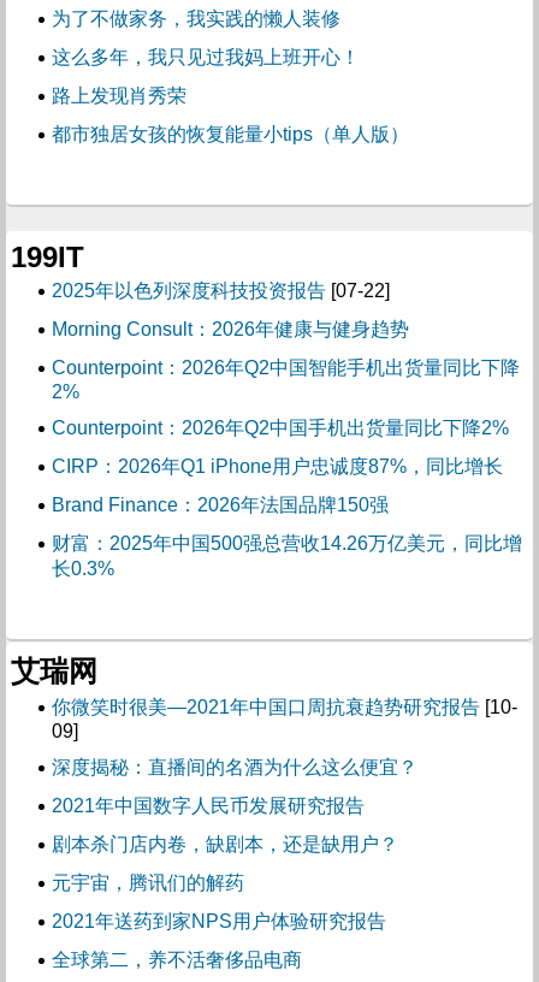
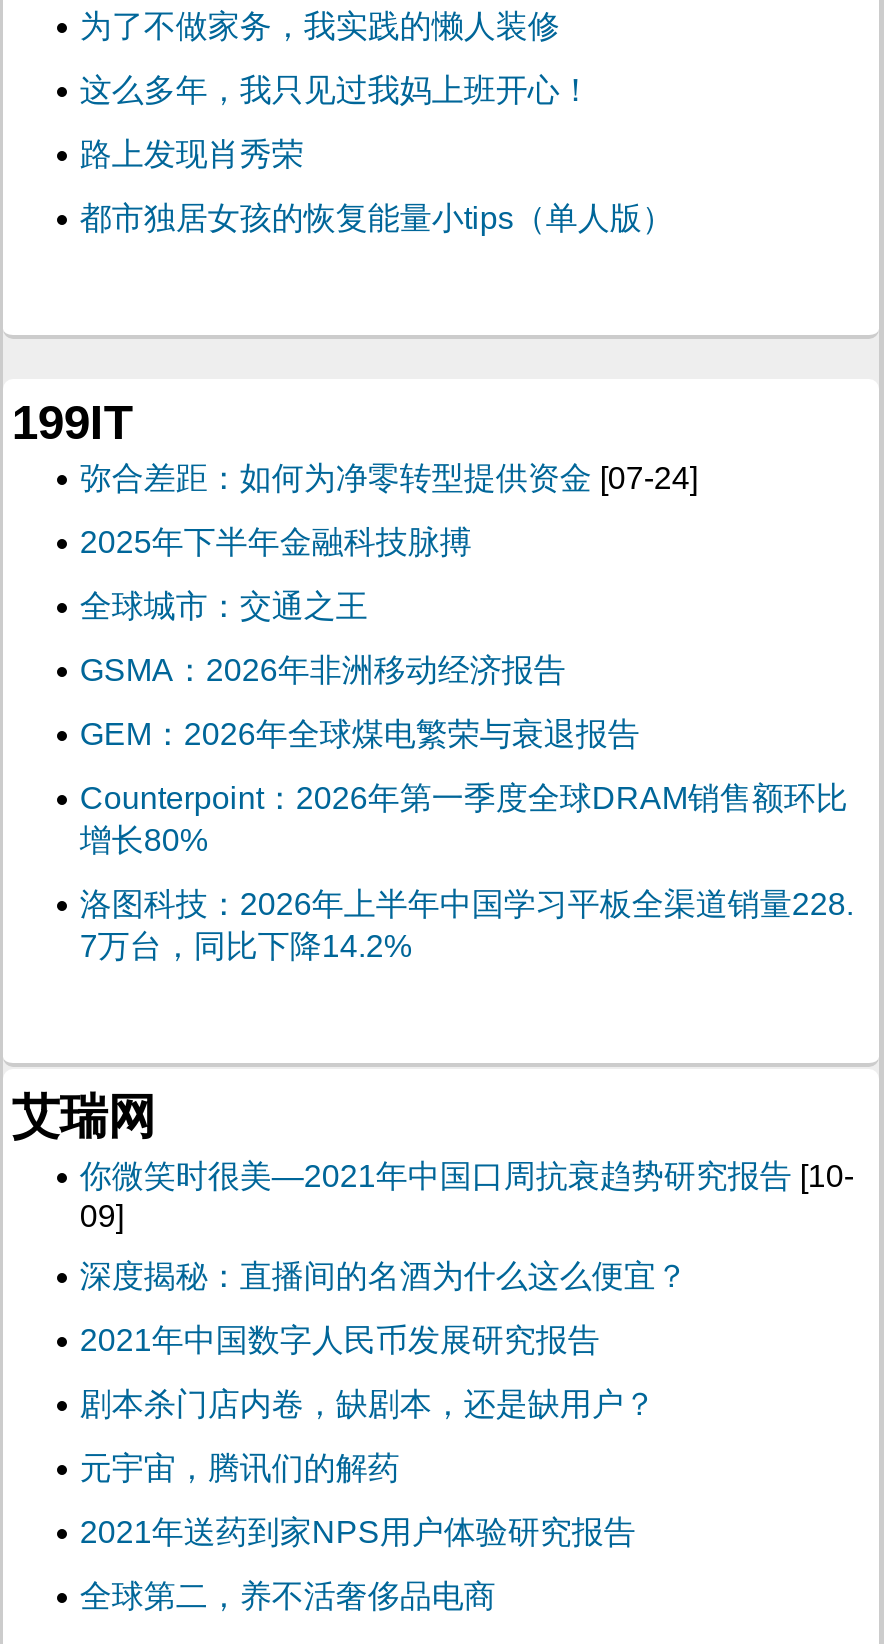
- 2025年以色列深度科技投资报告[07-22]
+ 弥合差距：如何为净零转型提供资金[07-24]

- Morning Consult：2026年健康与健身趋势
+ 2025年下半年金融科技脉搏

- Counterpoint：2026年Q2中国智能手机出货量同比下降
- 2%
+ 全球城市：交通之王

- Counterpoint：2026年Q2中国手机出货量同比下降2%
+ GSMA：2026年非洲移动经济报告

- CIRP：2026年Q1 iPhone用户忠诚度87%，同比增长
+ GEM：2026年全球煤电繁荣与衰退报告

- Brand Finance：2026年法国品牌150强
+ Counterpoint：2026年第一季度全球DRAM销售额环比
+ 增长80%

- 财富：2025年中国500强总营收14.26万亿美元，同比增
- 长0.3%
+ 洛图科技：2026年上半年中国学习平板全渠道销量228.
+ 7万台，同比下降14.2%
